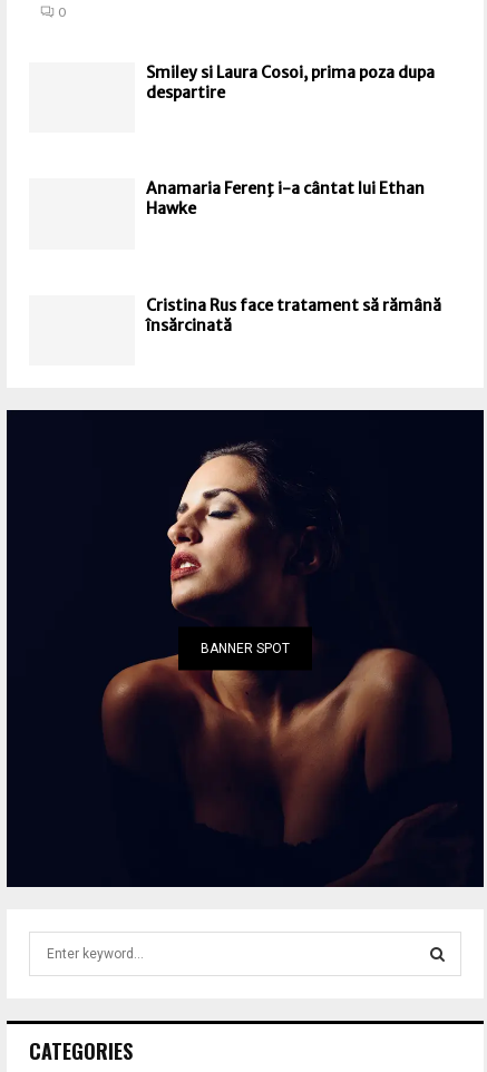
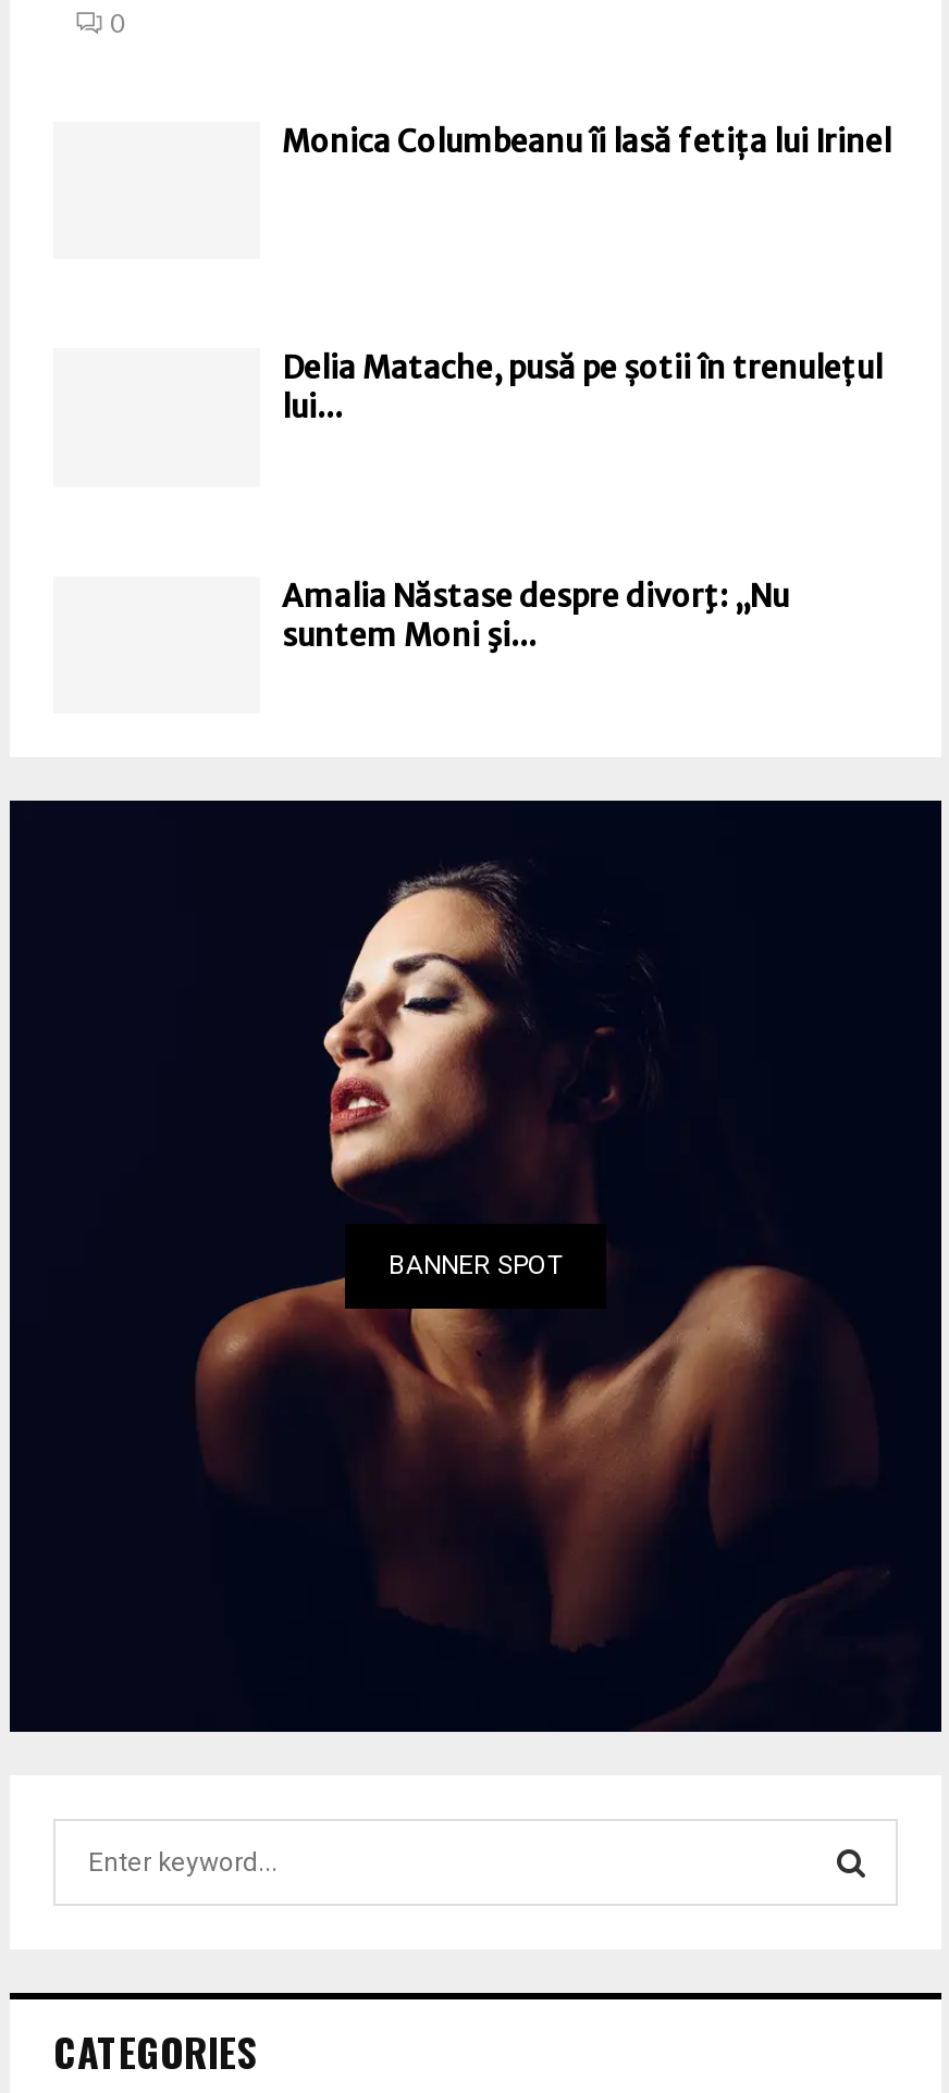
- Smiley si Laura Cosoi, prima poza dupa
- despartire
+ Monica Columbeanu îi lasă fetița lui Irinel

- Anamaria Ferenţ i-a cântat lui Ethan
- Hawke
+ Delia Matache, pusă pe șotii în trenulețul
+ lui...

- Cristina Rus face tratament să rămână
- însărcinată
+ Amalia Năstase despre divorţ: „Nu
+ suntem Moni şi...
